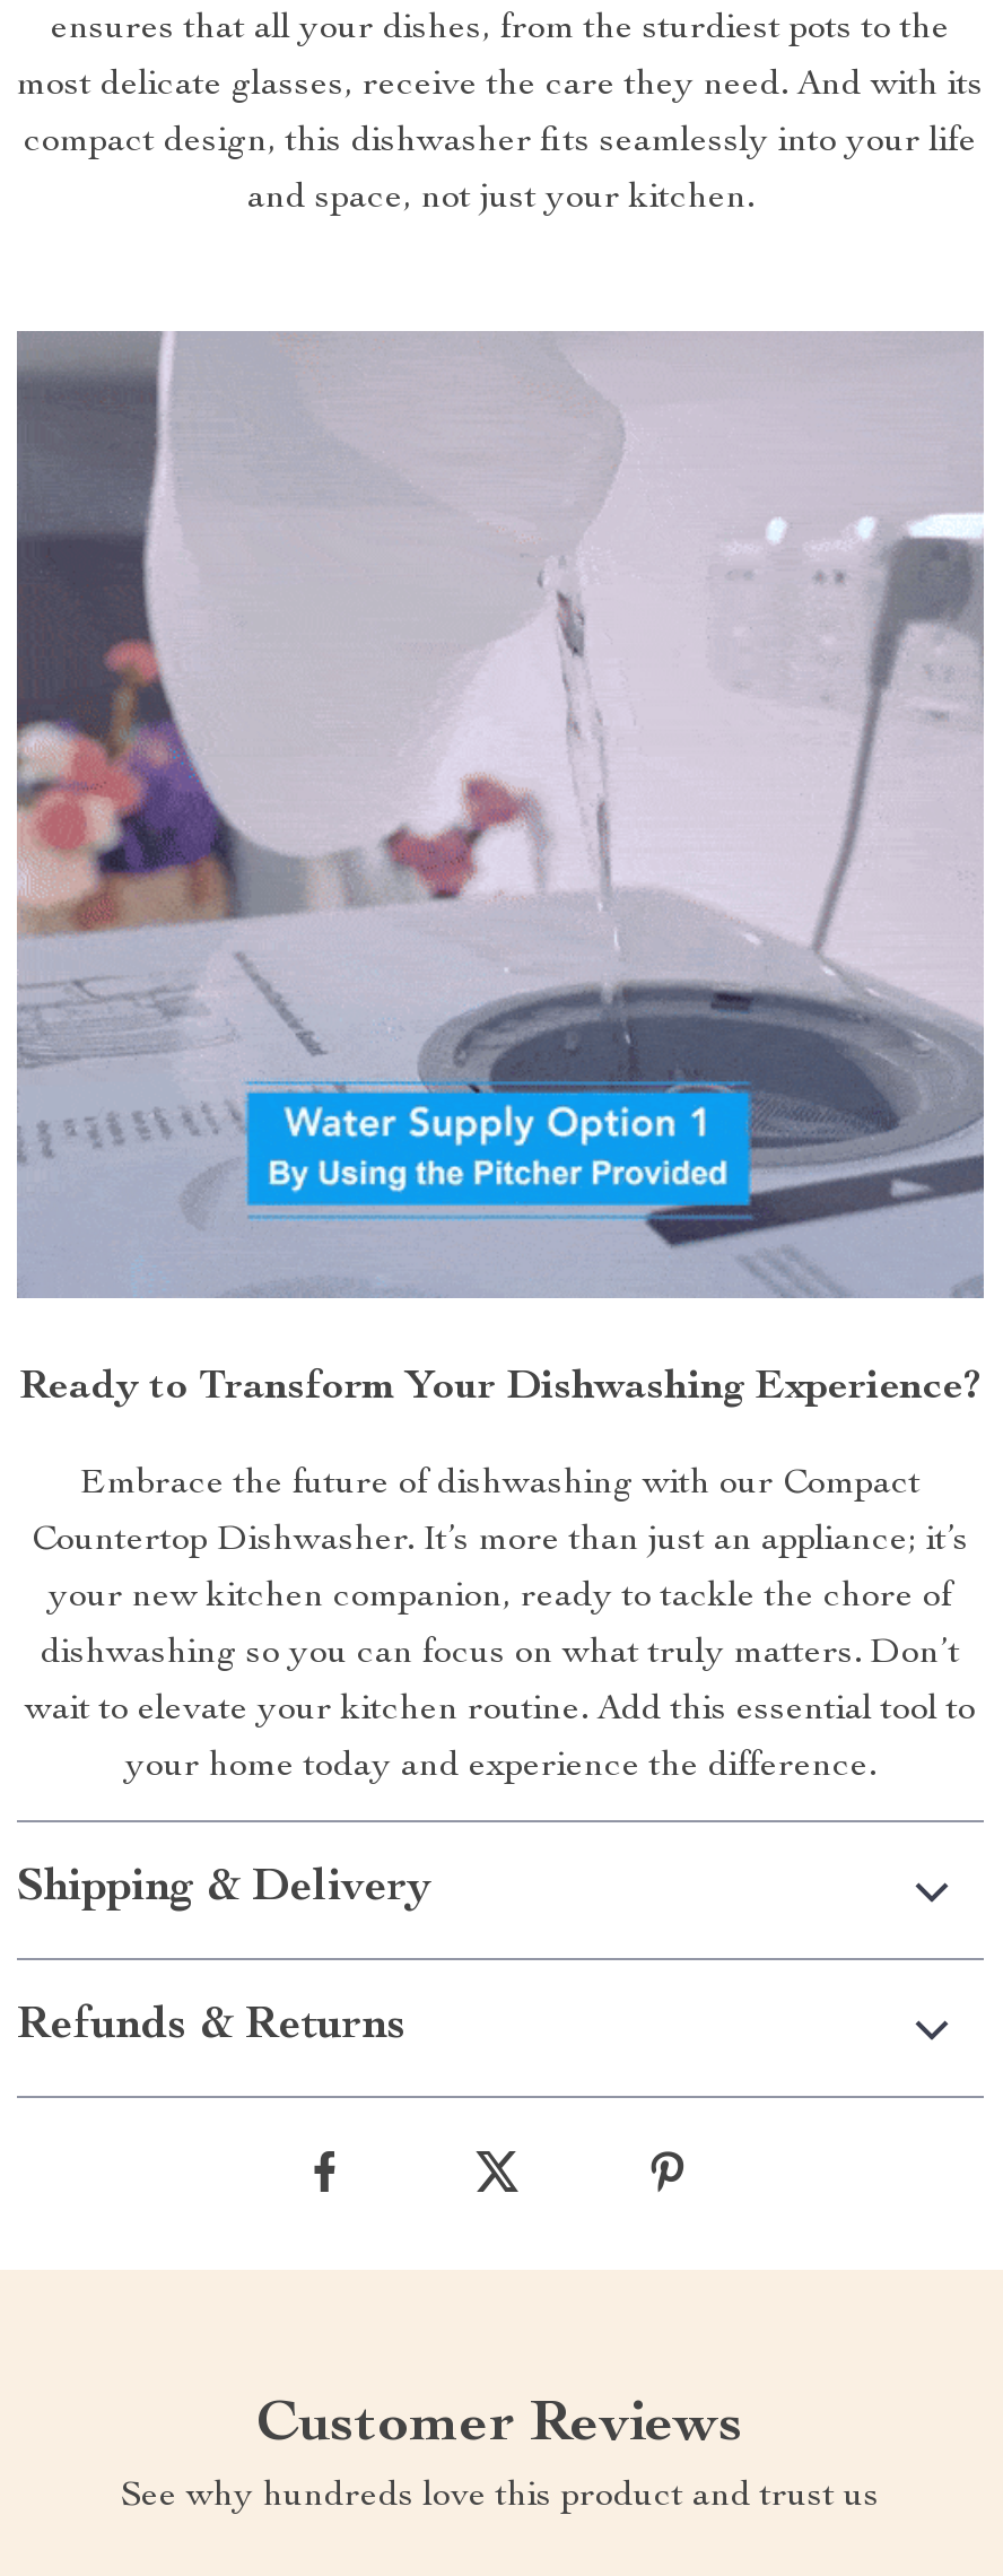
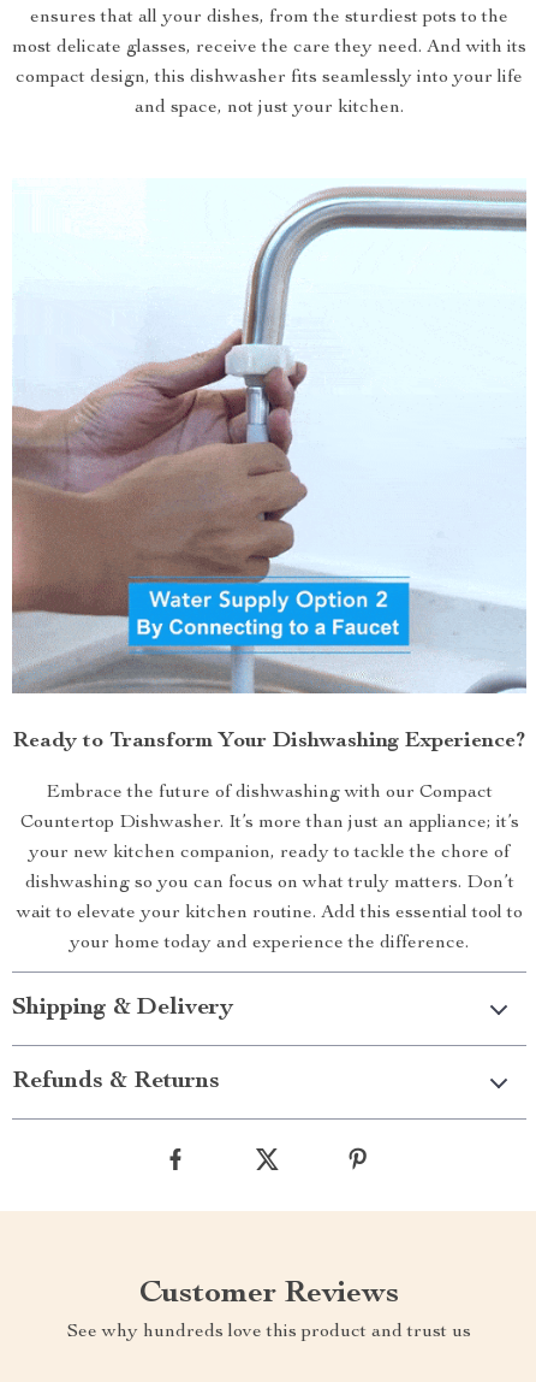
- [image]
+ [image]
